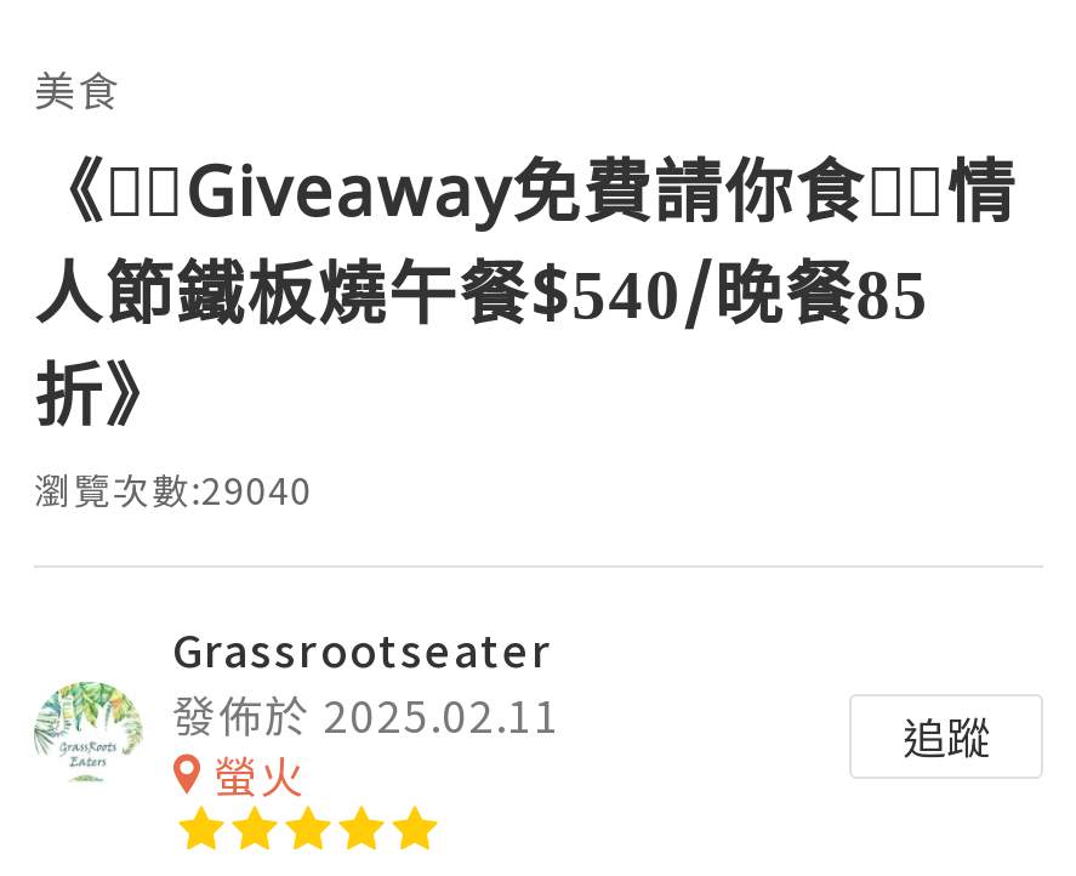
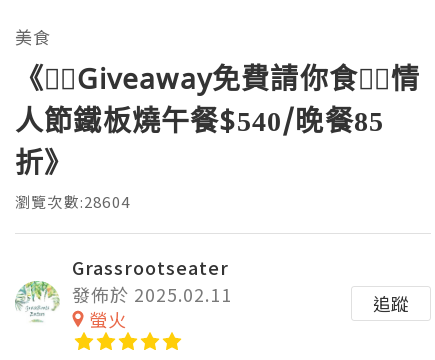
- 瀏覽次數:29040
+ 瀏覽次數:28604
